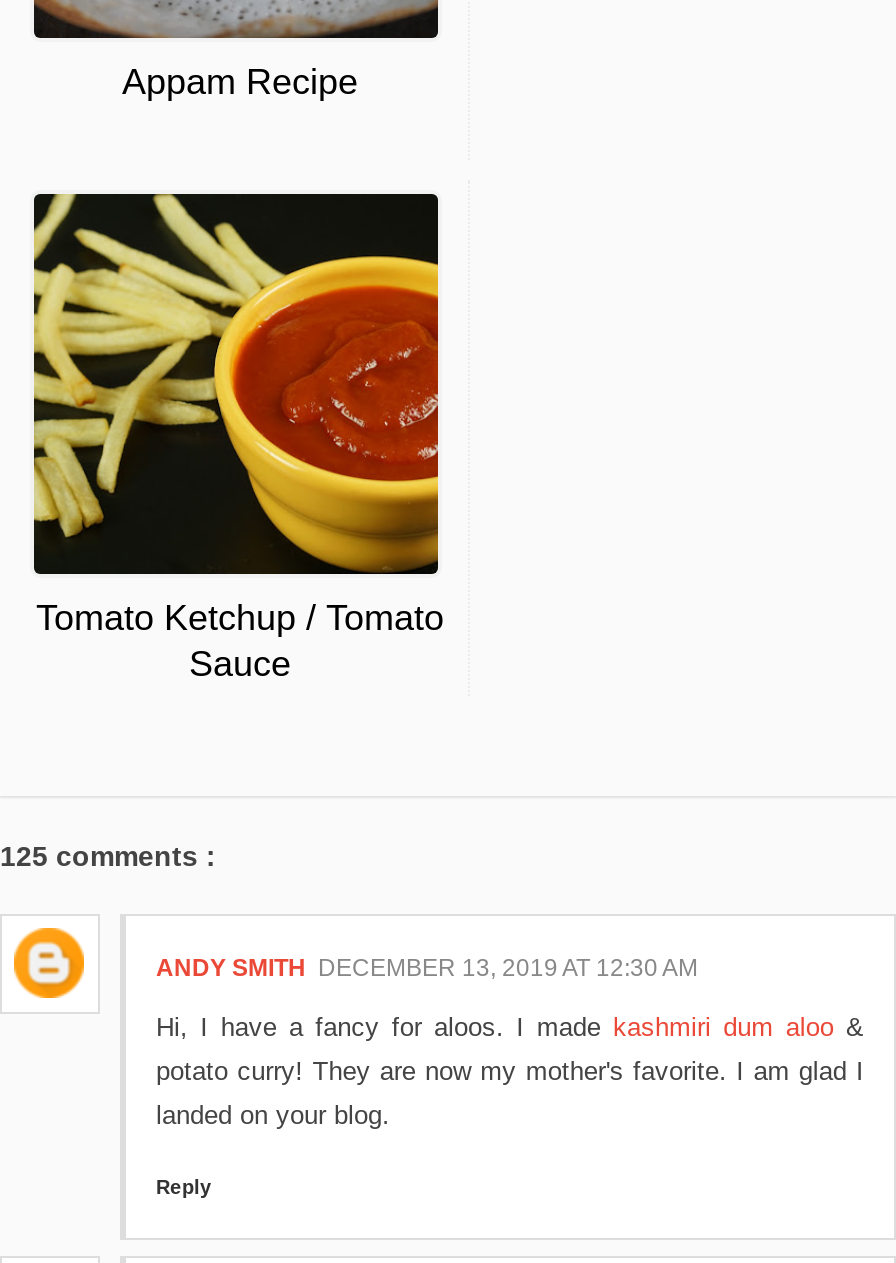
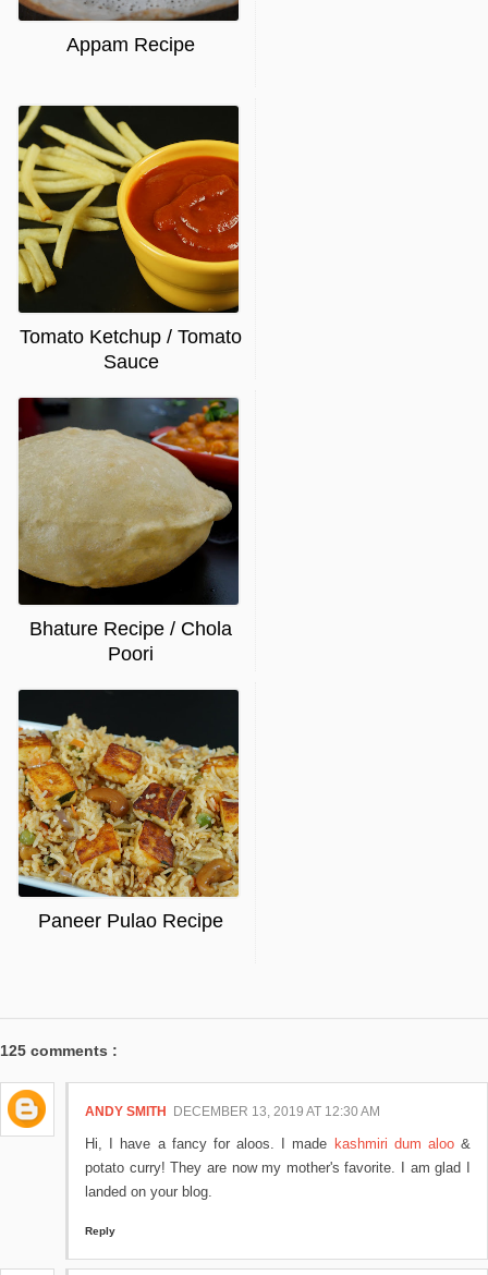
+ [image]
+ Paneer Pulao Recipe

+ [image]
+ Bhature Recipe / Chola
+ Poori
